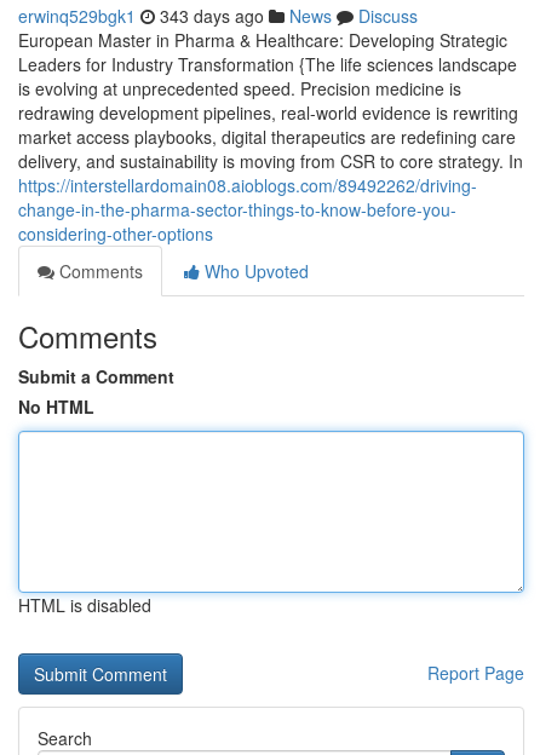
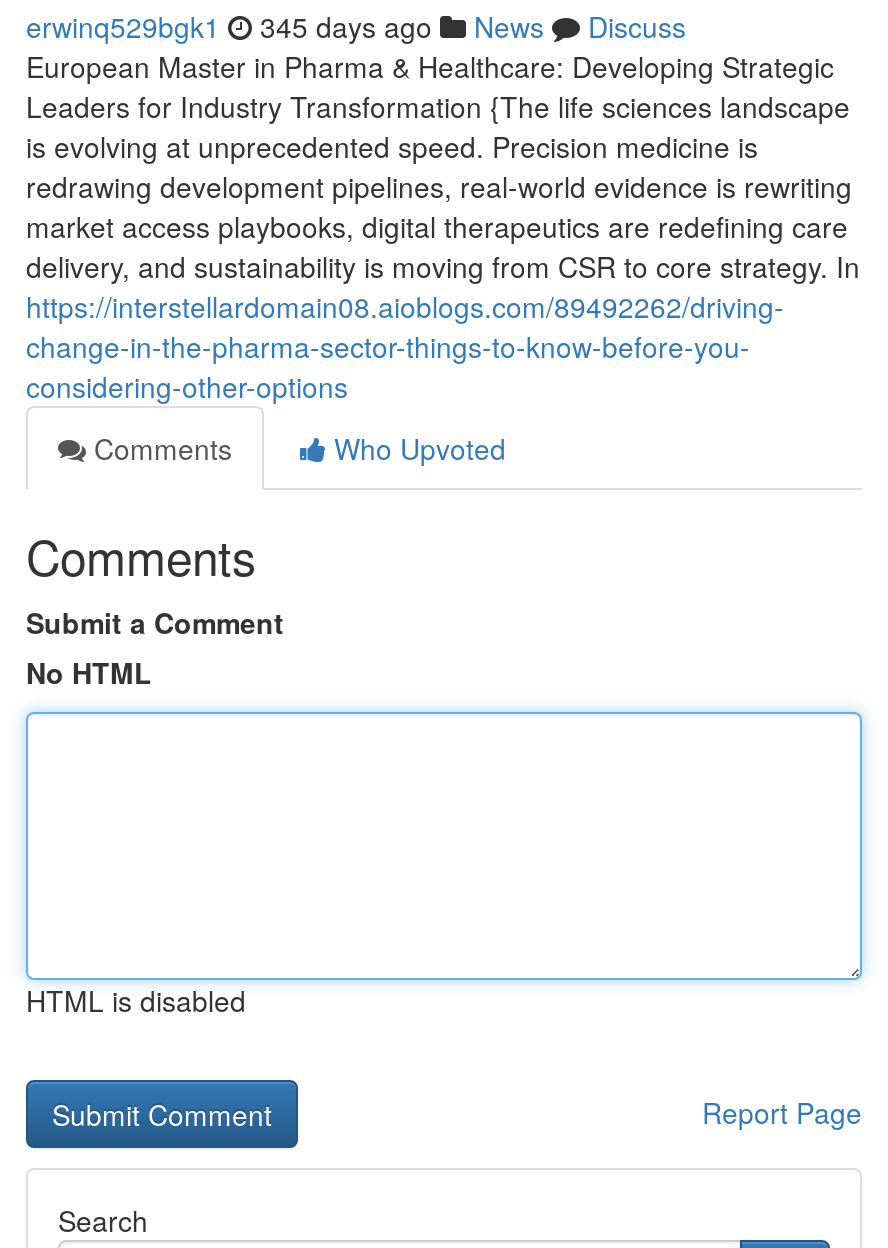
- erwinq529bgk1 343 days ago News Discuss
+ erwinq529bgk1 345 days ago News Discuss
